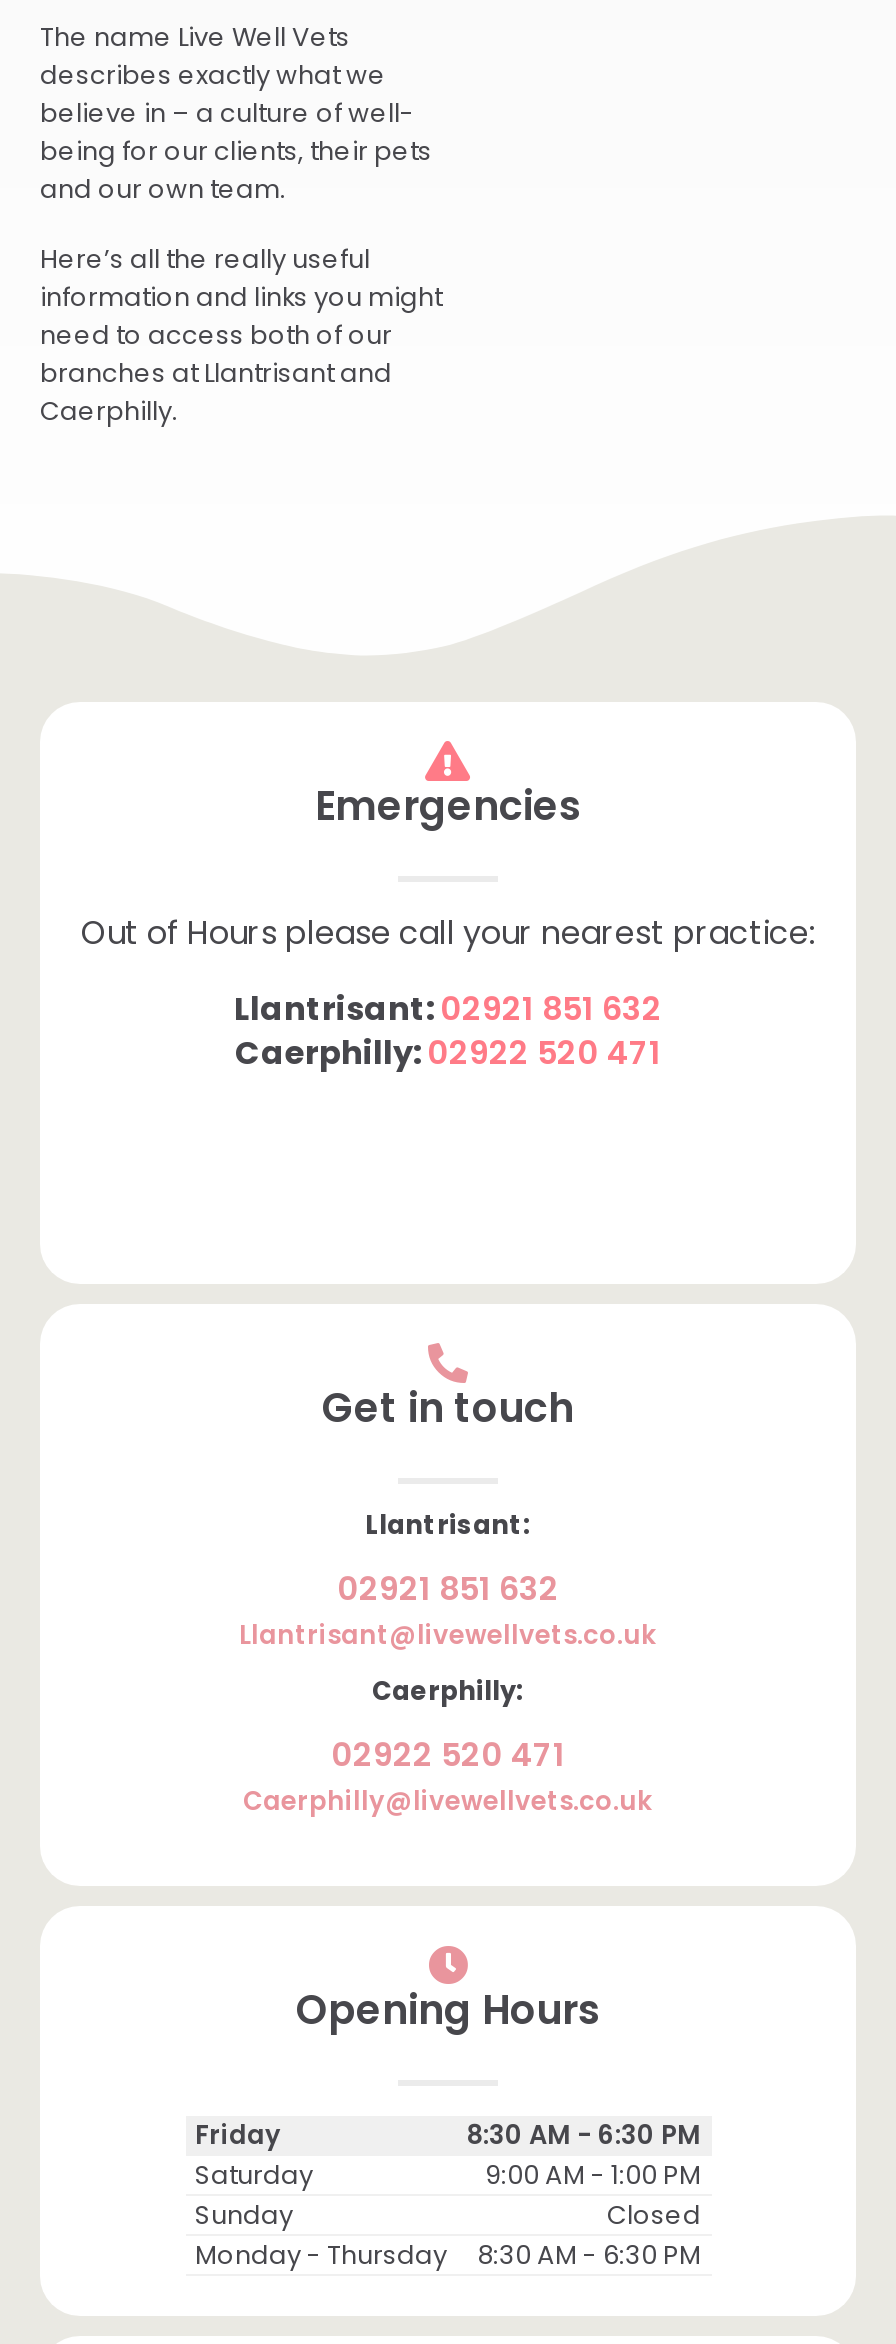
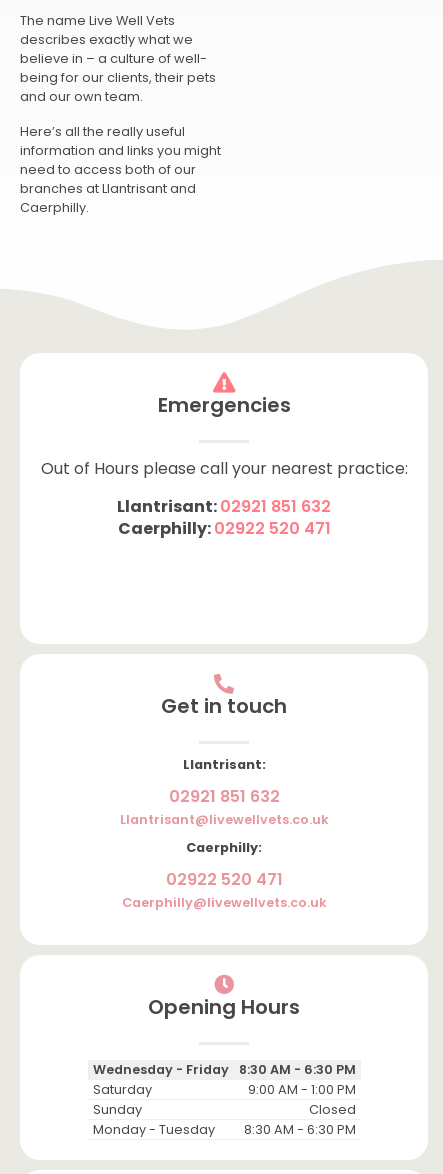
- Friday
- 8:30 AM - 6:30 PM
+ Wednesday - Friday 8:30 AM - 6:30 PM

- Monday - Thursday
+ Monday - Tuesday
